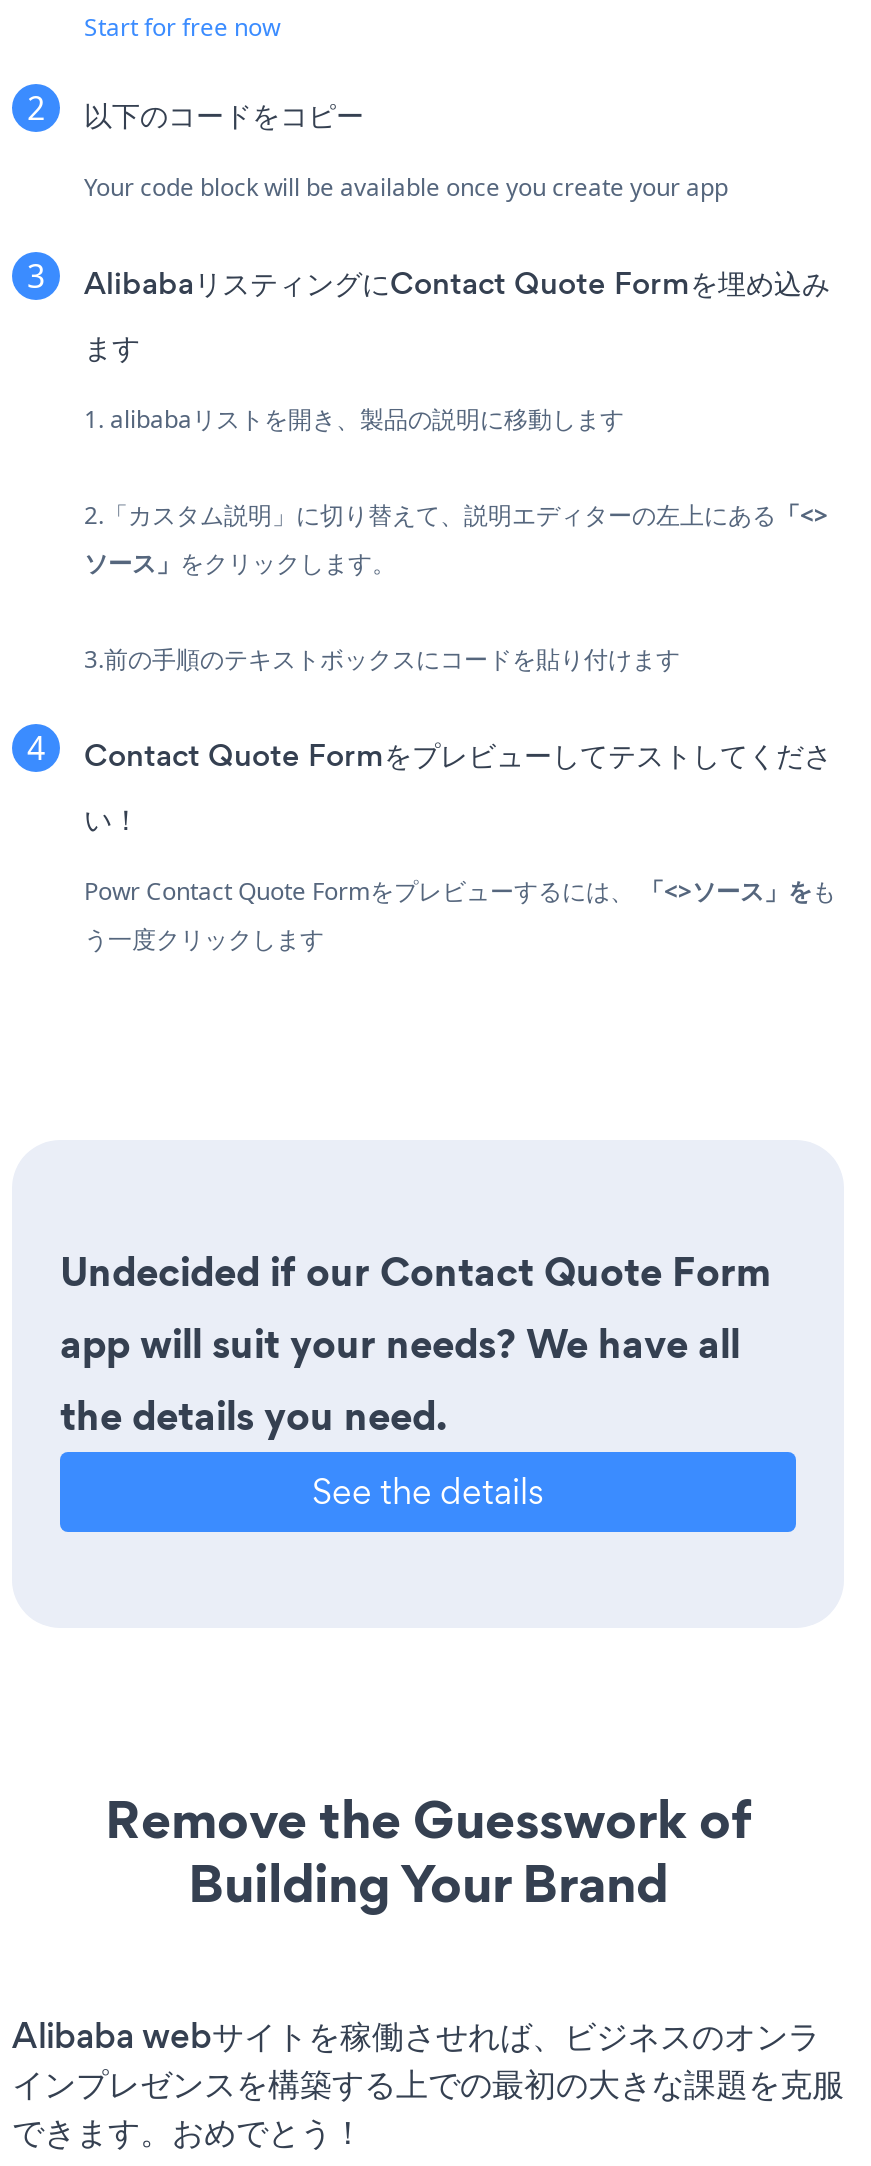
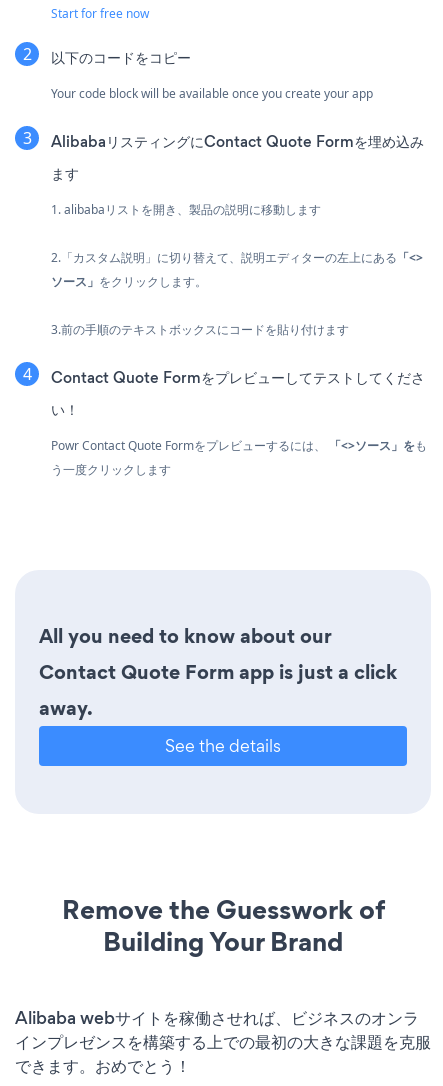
- Undecided if our Contact Quote Form
- app will suit your needs? We have all
- the details you need.
+ All you need to know about our
+ Contact Quote Form app is just a click
+ away.
